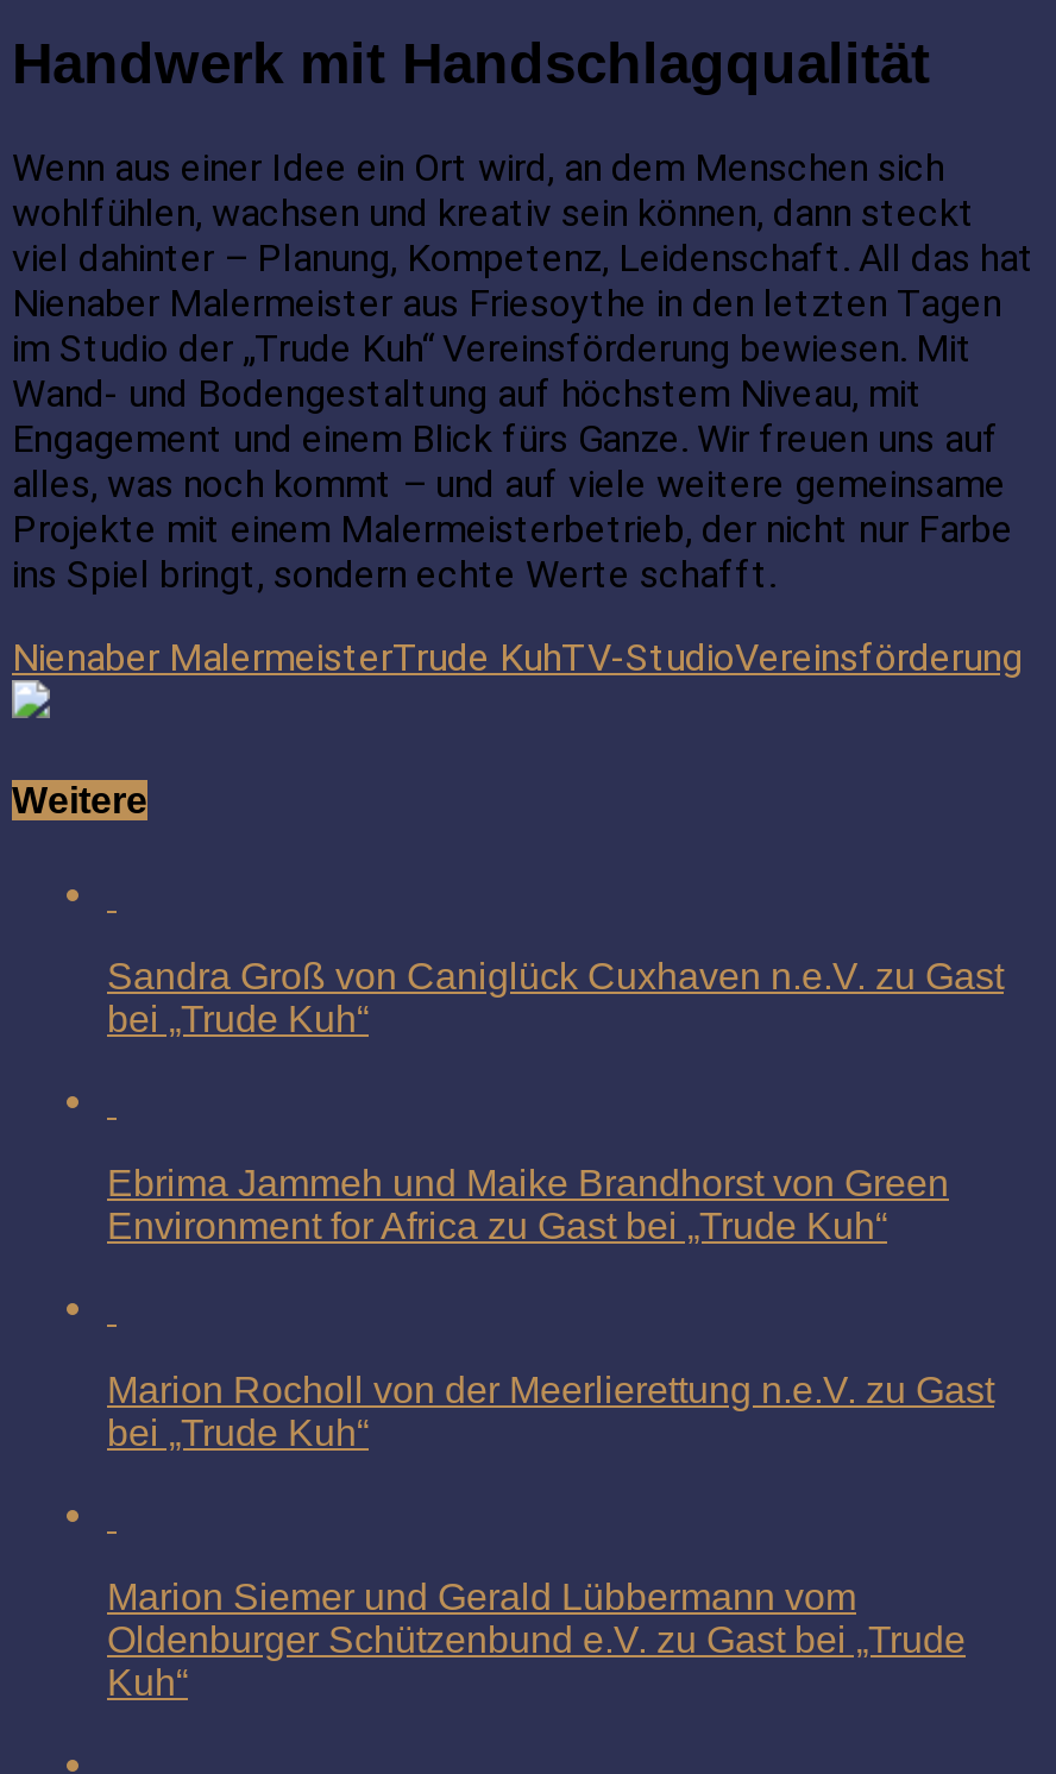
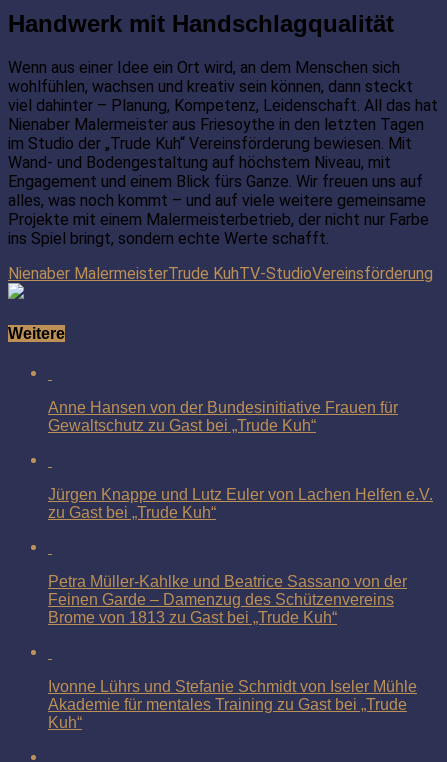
- Sandra Groß von Caniglück Cuxhaven n.e.V. zu Gast
- bei „Trude Kuh“
+ Anne Hansen von der Bundesinitiative Frauen für
+ Gewaltschutz zu Gast bei „Trude Kuh“

- Ebrima Jammeh und Maike Brandhorst von Green
- Environment for Africa zu Gast bei „Trude Kuh“
+ Jürgen Knappe und Lutz Euler von Lachen Helfen e.V.
+ zu Gast bei „Trude Kuh“

- Marion Rocholl von der Meerlierettung n.e.V. zu Gast
- bei „Trude Kuh“
+ Petra Müller-Kahlke und Beatrice Sassano von der
+ Feinen Garde – Damenzug des Schützenvereins
+ Brome von 1813 zu Gast bei „Trude Kuh“

- Marion Siemer und Gerald Lübbermann vom
- Oldenburger Schützenbund e.V. zu Gast bei „Trude
+ Ivonne Lührs und Stefanie Schmidt von Iseler Mühle
+ Akademie für mentales Training zu Gast bei „Trude
